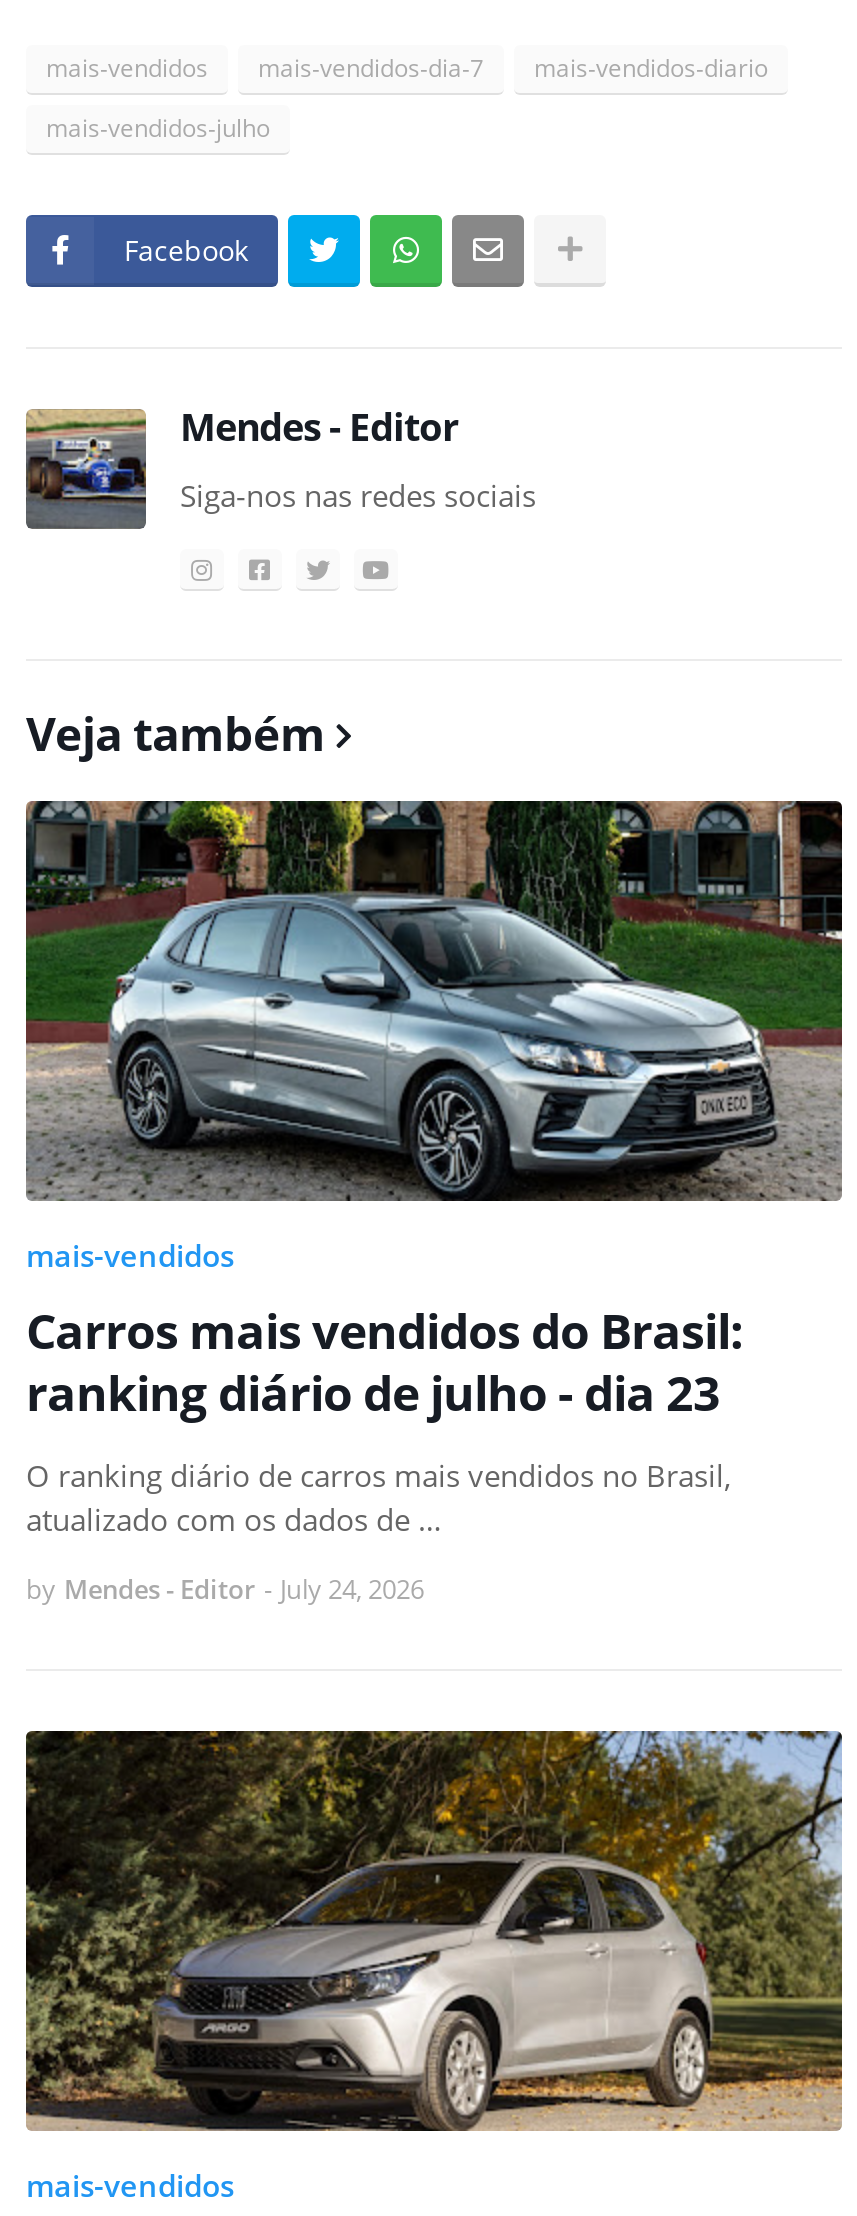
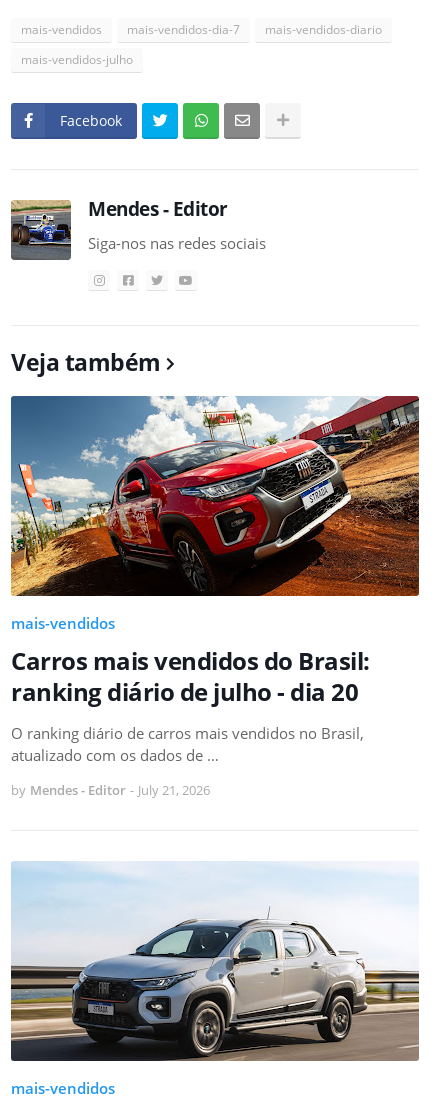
- [image]
+ [image]

- ranking diário de julho - dia 23
+ ranking diário de julho - dia 20

- by Mendes - Editor - July 24, 2026
+ by Mendes - Editor - July 21, 2026

- [image]
+ [image]
